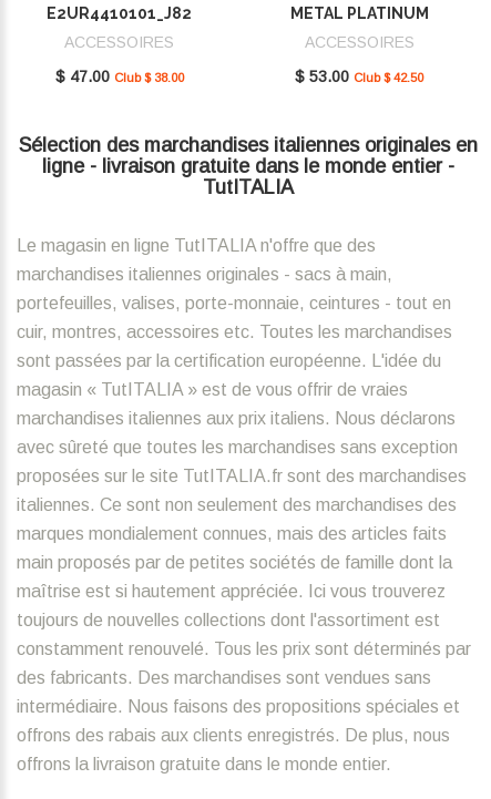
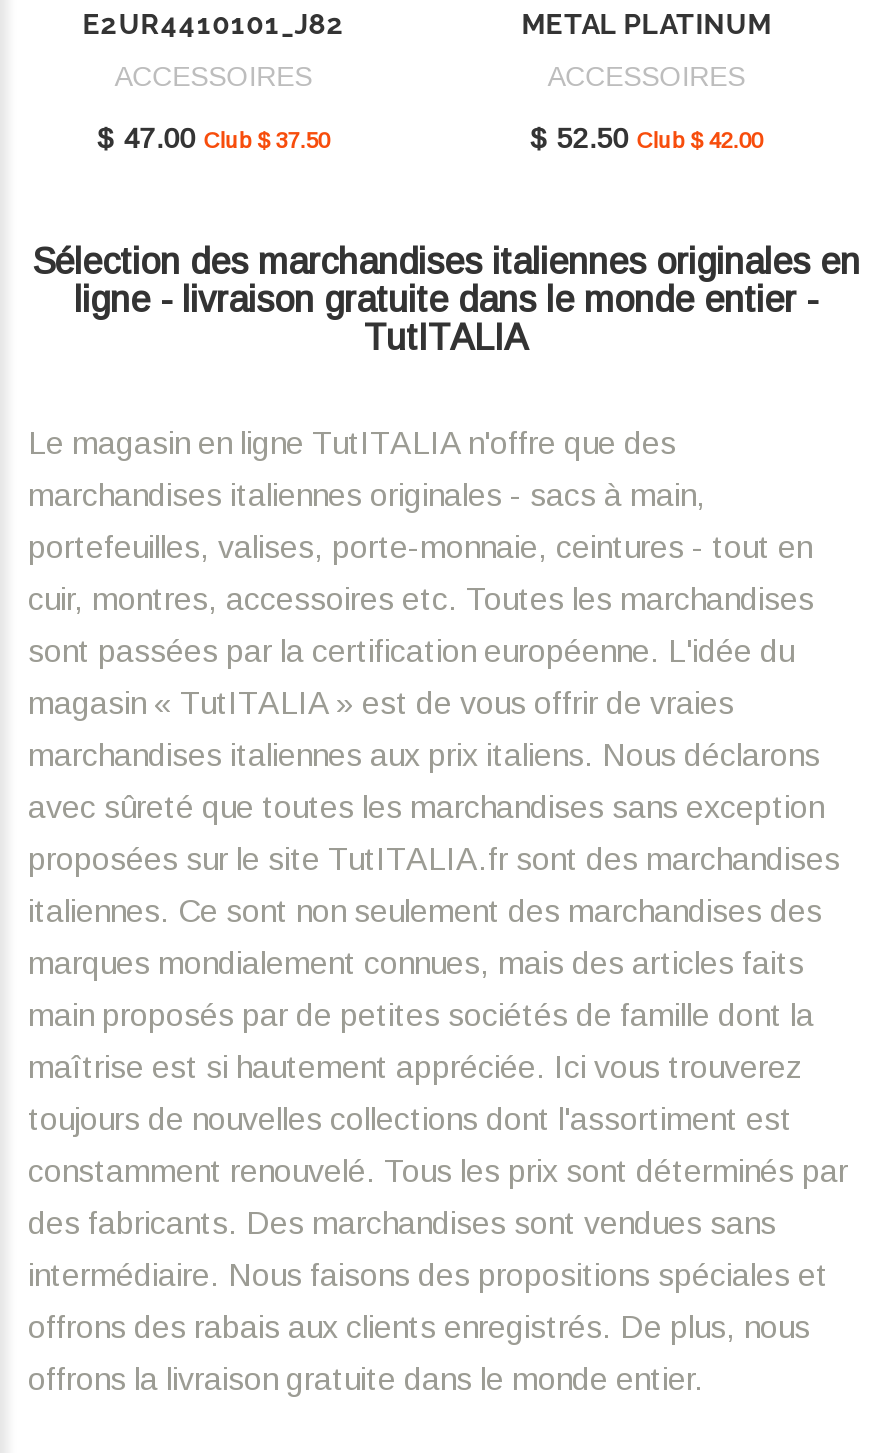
- $ 47.00 Club $ 38.00
+ $ 47.00 Club $ 37.50

- $ 53.00 Club $ 42.50
+ $ 52.50 Club $ 42.00
